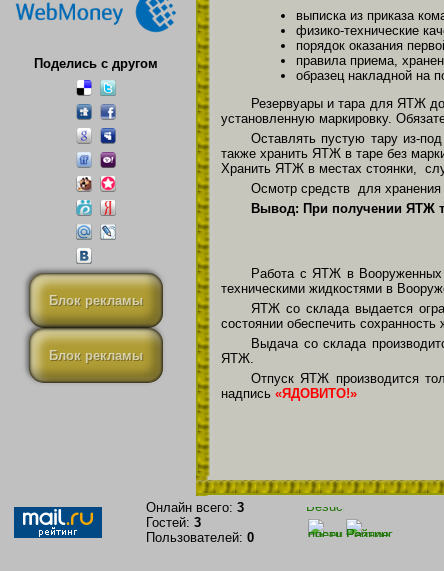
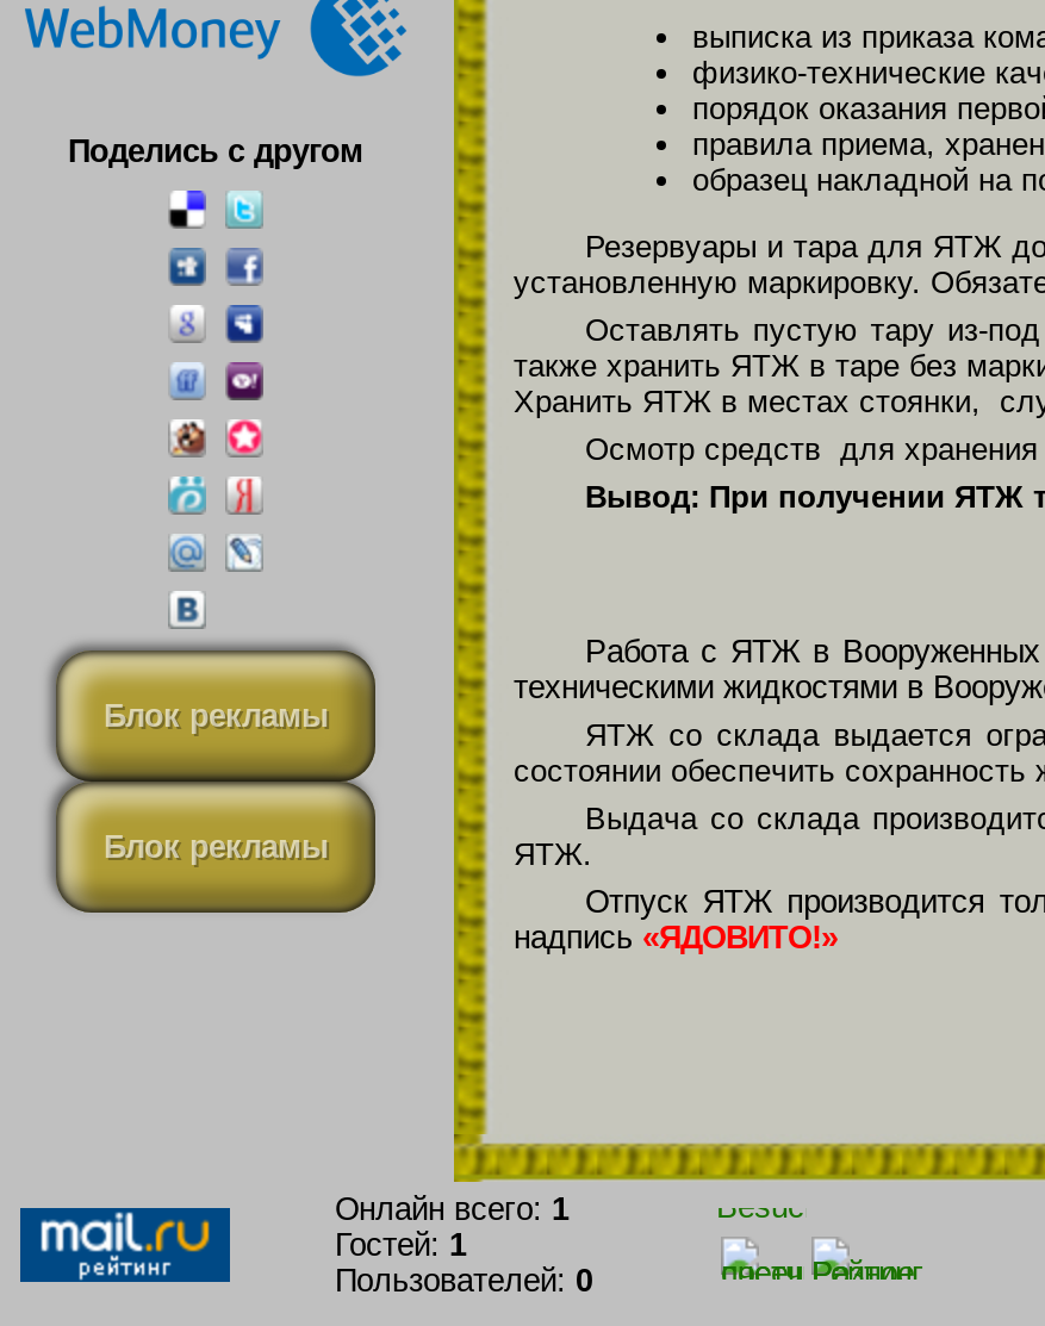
- Онлайн всего: 3
+ Онлайн всего: 1

- Гостей: 3
+ Гостей: 1
